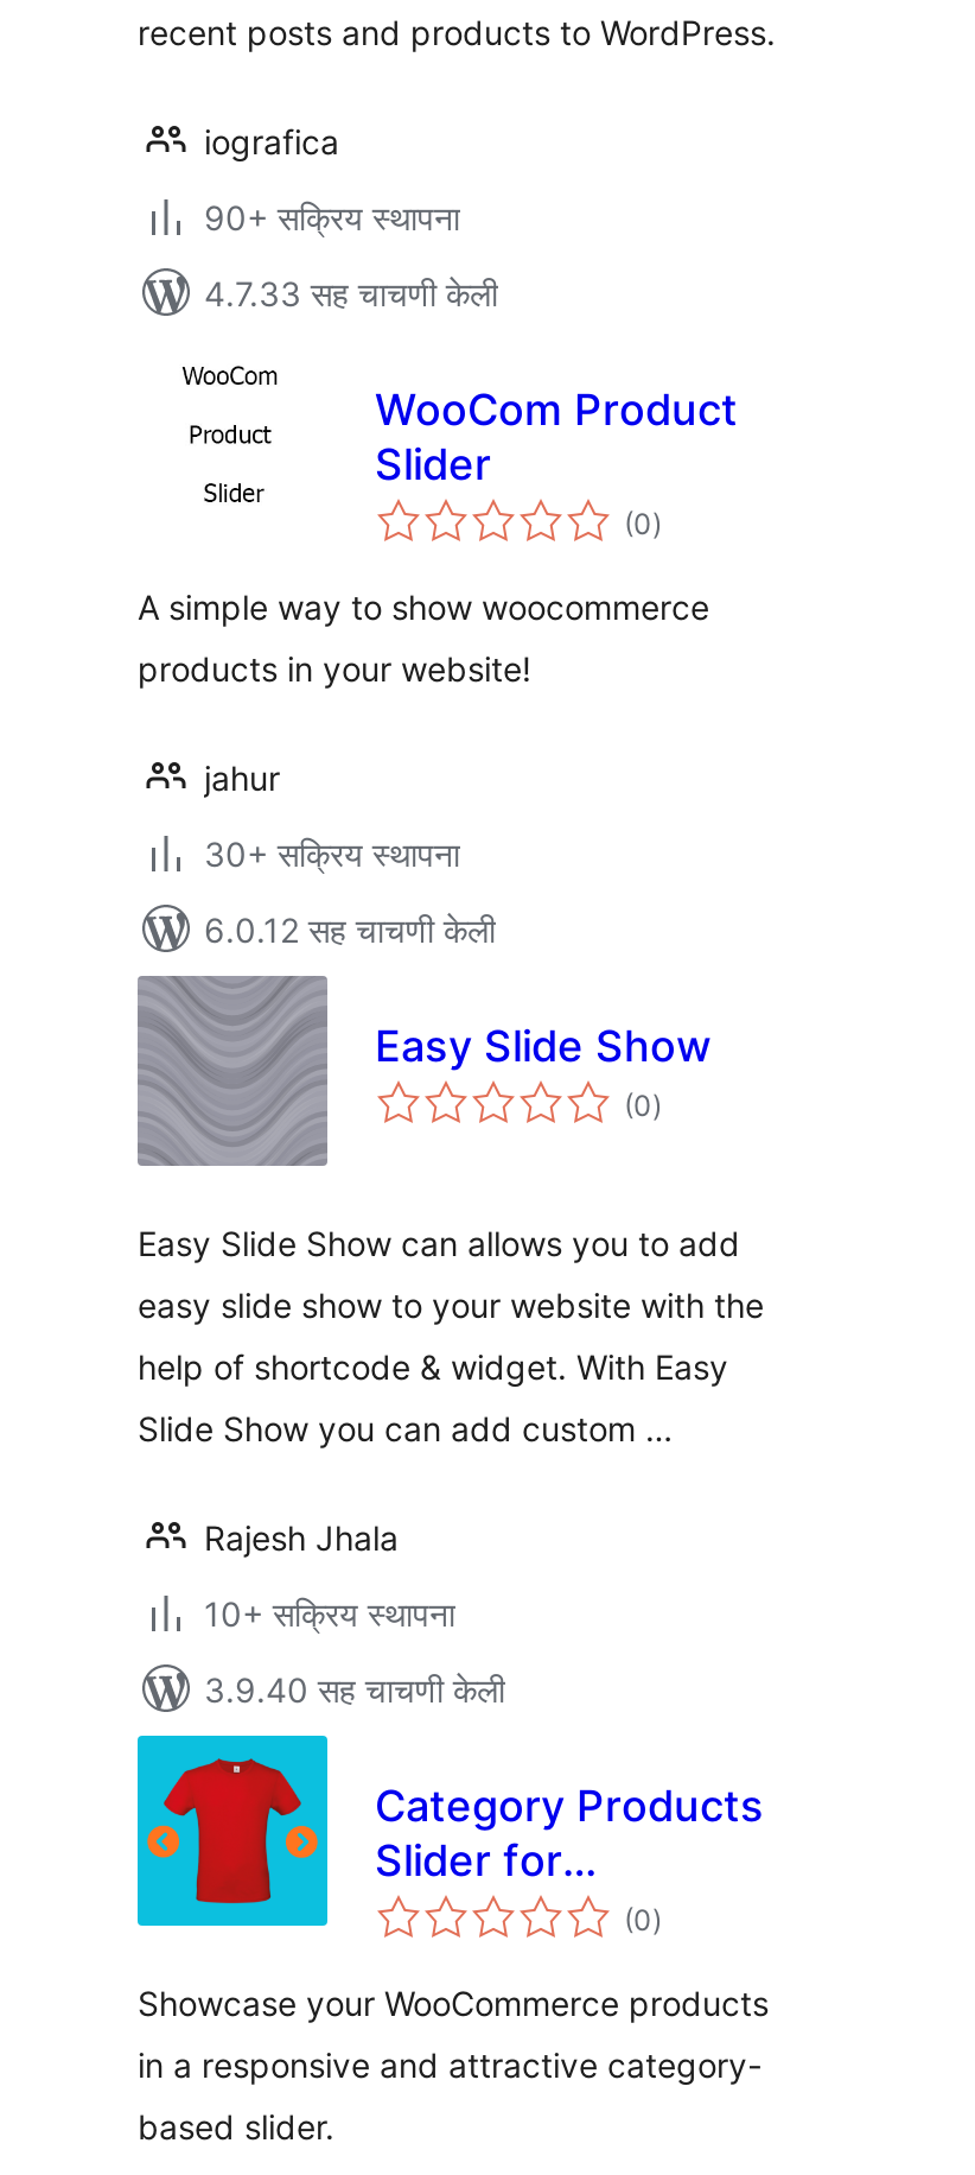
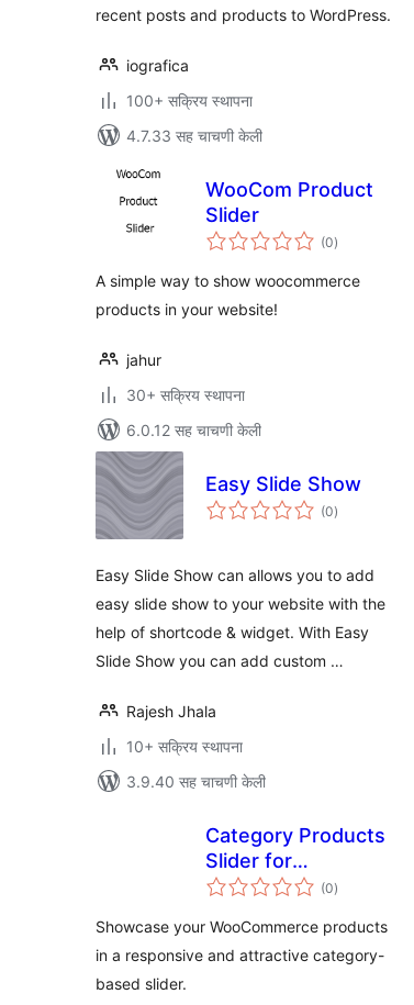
- 90+ सक्रिय स्थापना
+ 100+ सक्रिय स्थापना

- [image]
